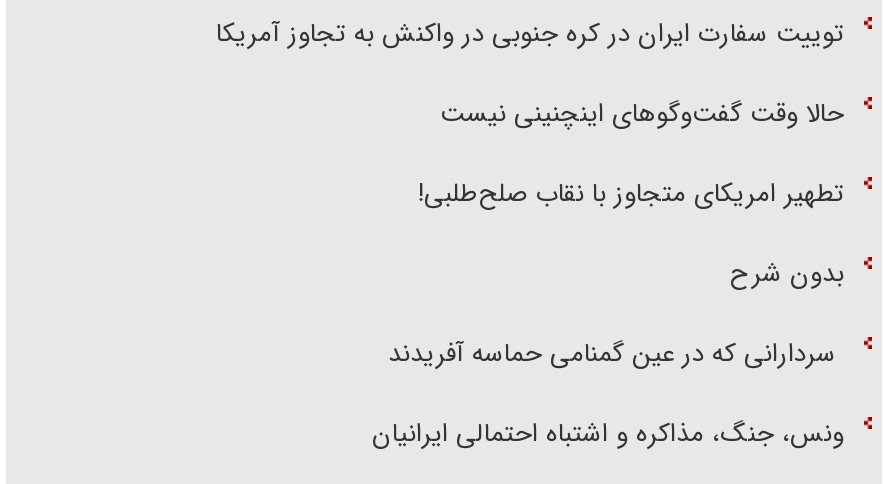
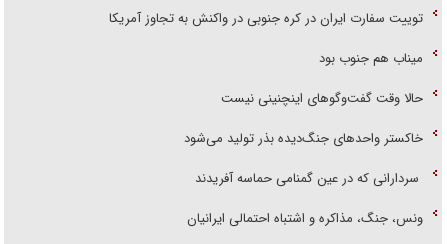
+ میناب هم جنوب بود

moved down: حالا وقت گفت‌و‌گو‌های اینچنینی نیست

- تطهیر امریکای متجاوز با نقاب صلح‌طلبی!
- بدون شرح
+ خاکستر واحد‌های جنگ‌دیده بذر تولید می‌شود
